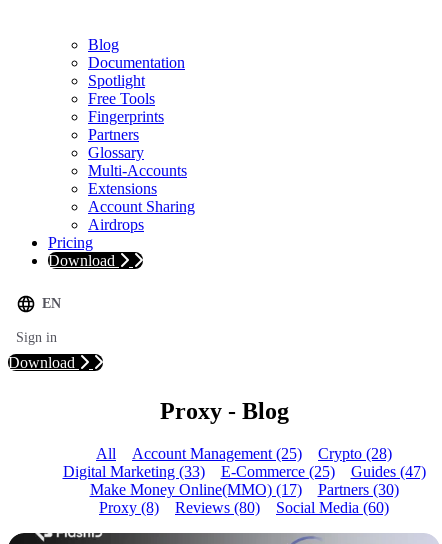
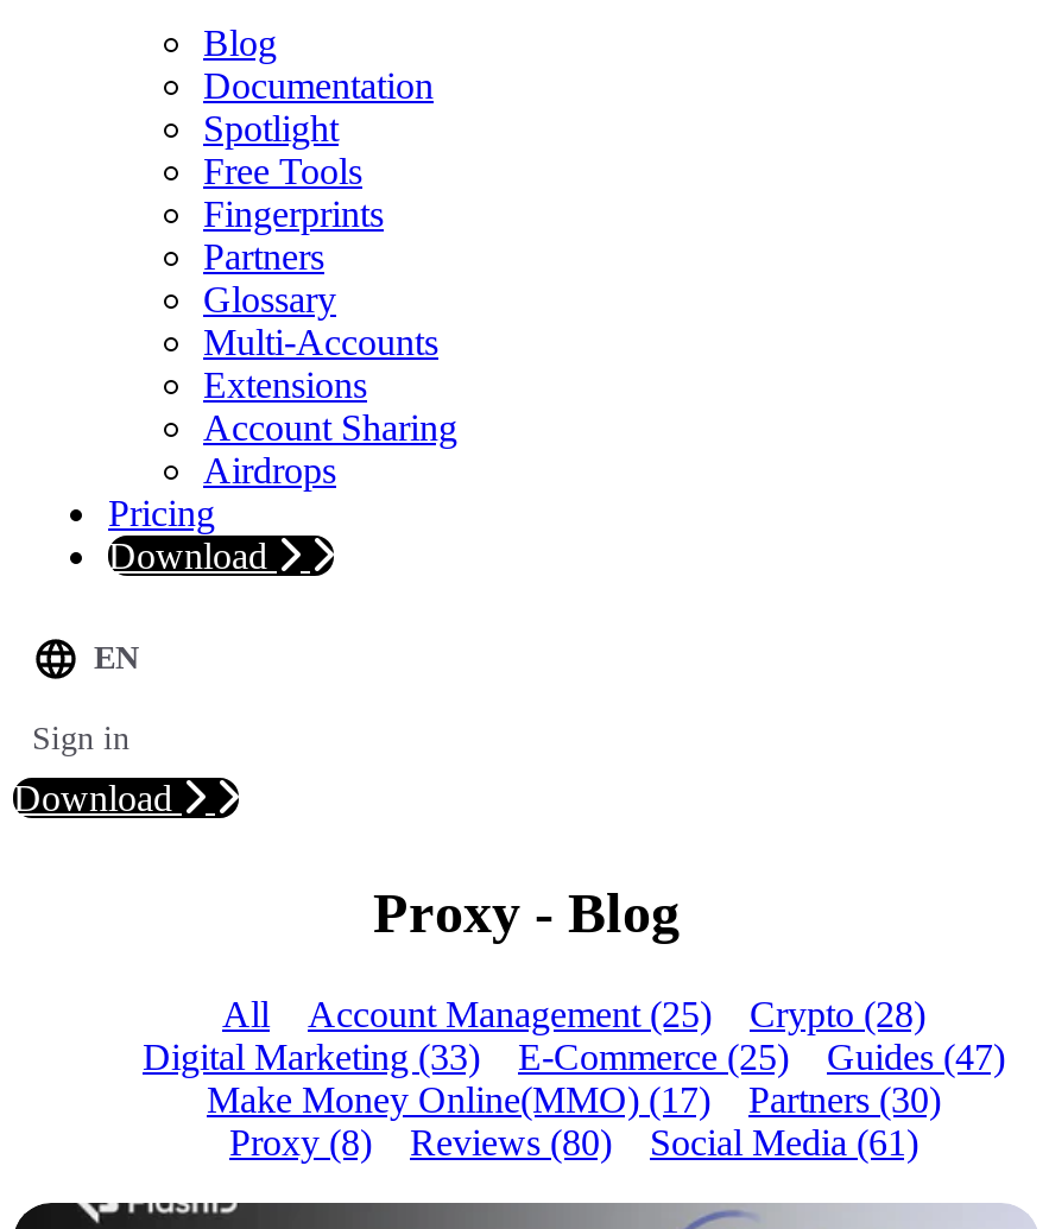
- Proxy (8) Reviews (80) Social Media (60)
+ Proxy (8) Reviews (80) Social Media (61)
